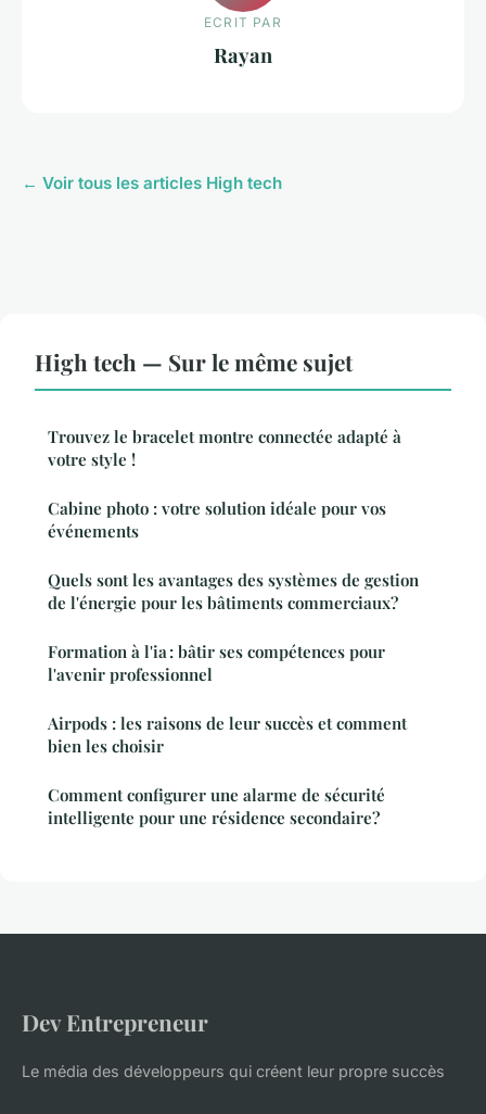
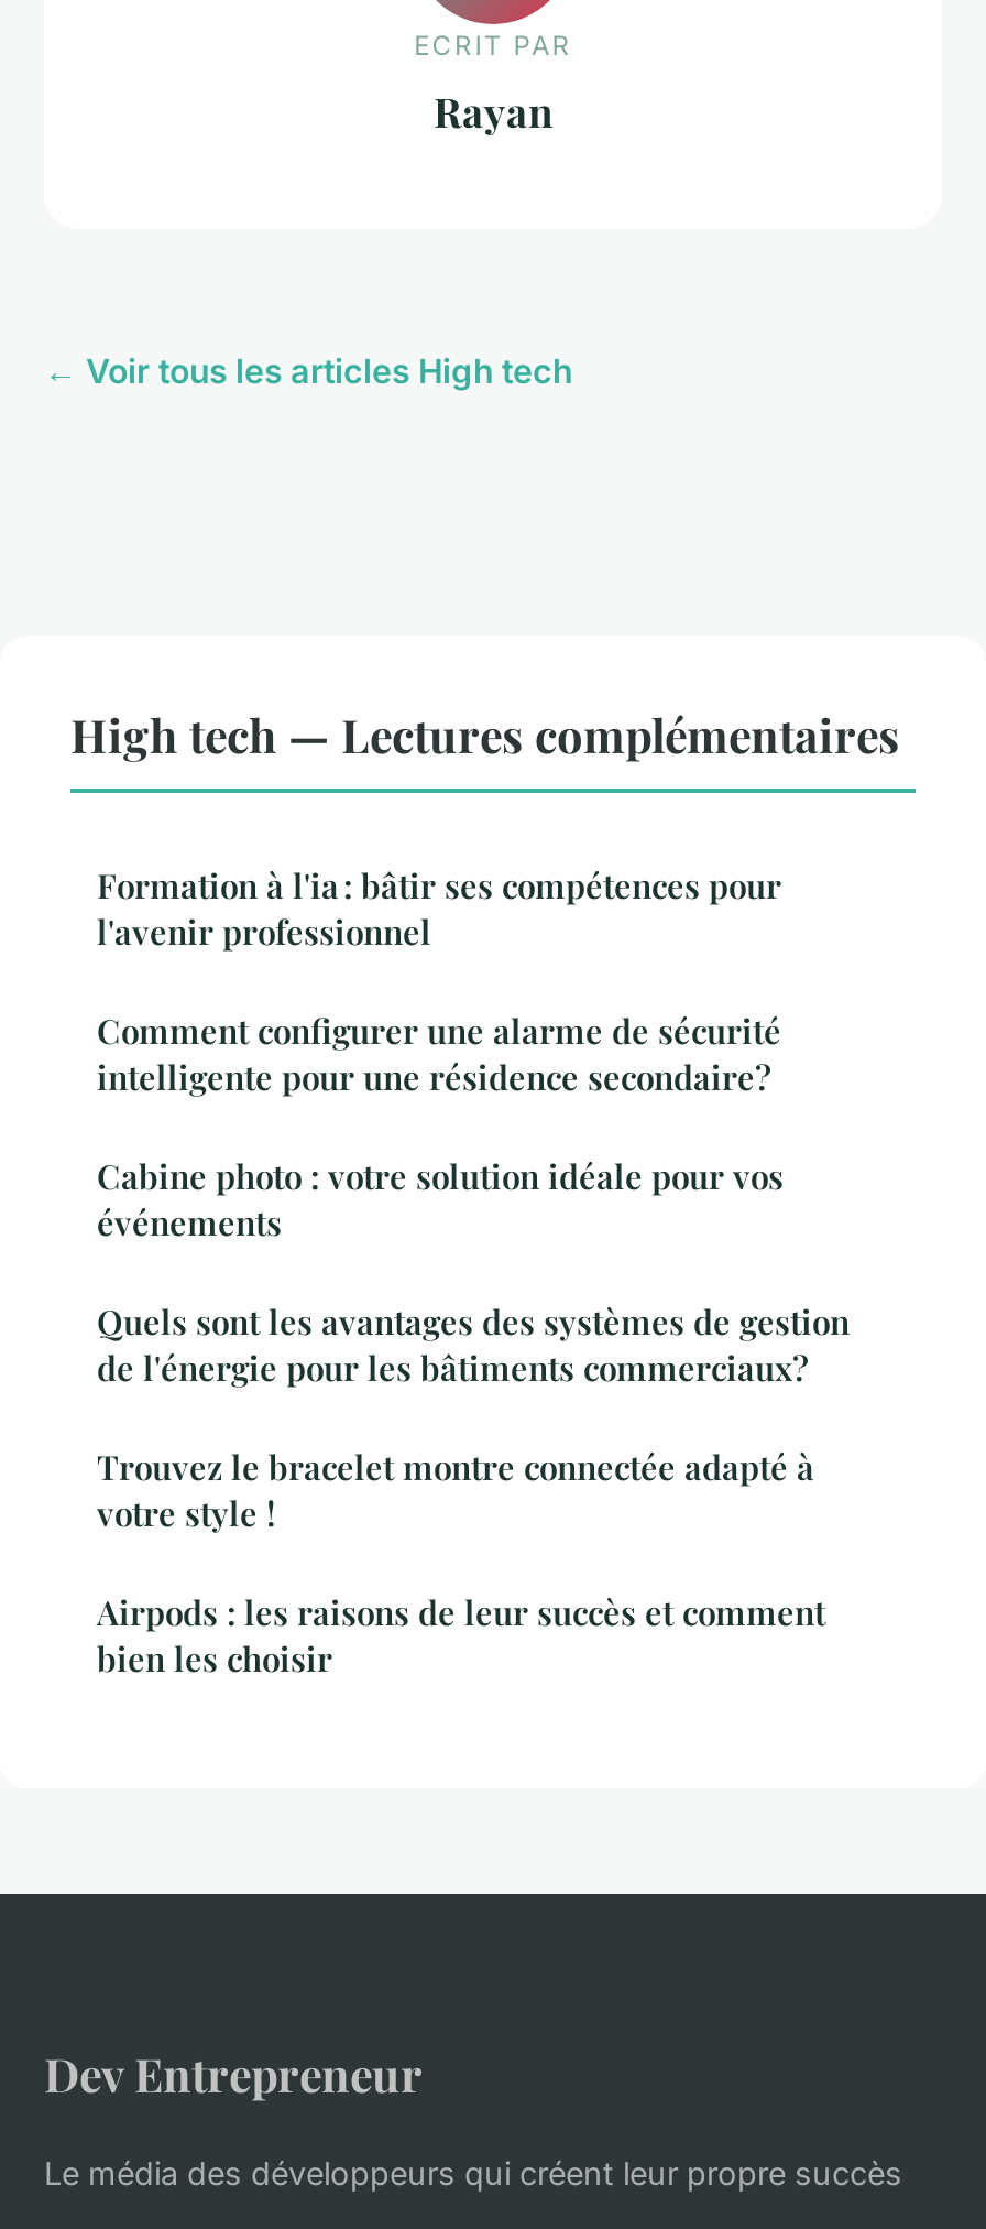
- High tech — Sur le même sujet
+ High tech — Lectures complémentaires

moved down: Trouvez le bracelet montre connectée adapté à | votre style !

moved down: Cabine photo : votre solution idéale pour vos | événements | Quels sont les avantages des systèmes de gestion | de l'énergie pour les bâtiments commerciaux?

moved up: Formation à l'ia : bâtir ses compétences pour | l'avenir professionnel

moved down: Airpods : les raisons de leur succès et comment | bien les choisir

moved up: Comment configurer une alarme de sécurité | intelligente pour une résidence secondaire?
